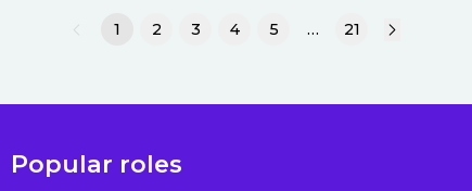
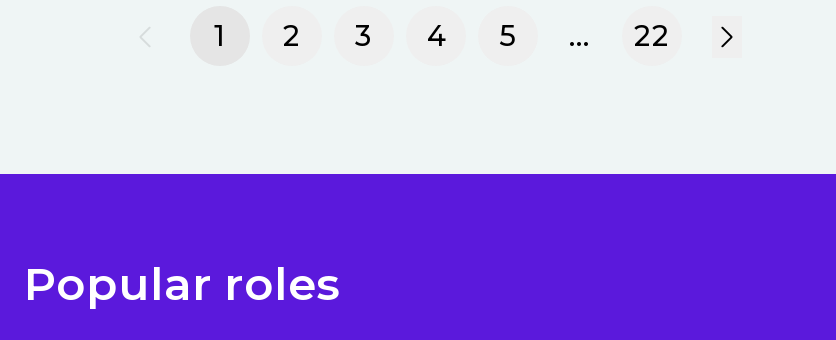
- 21
+ 22
